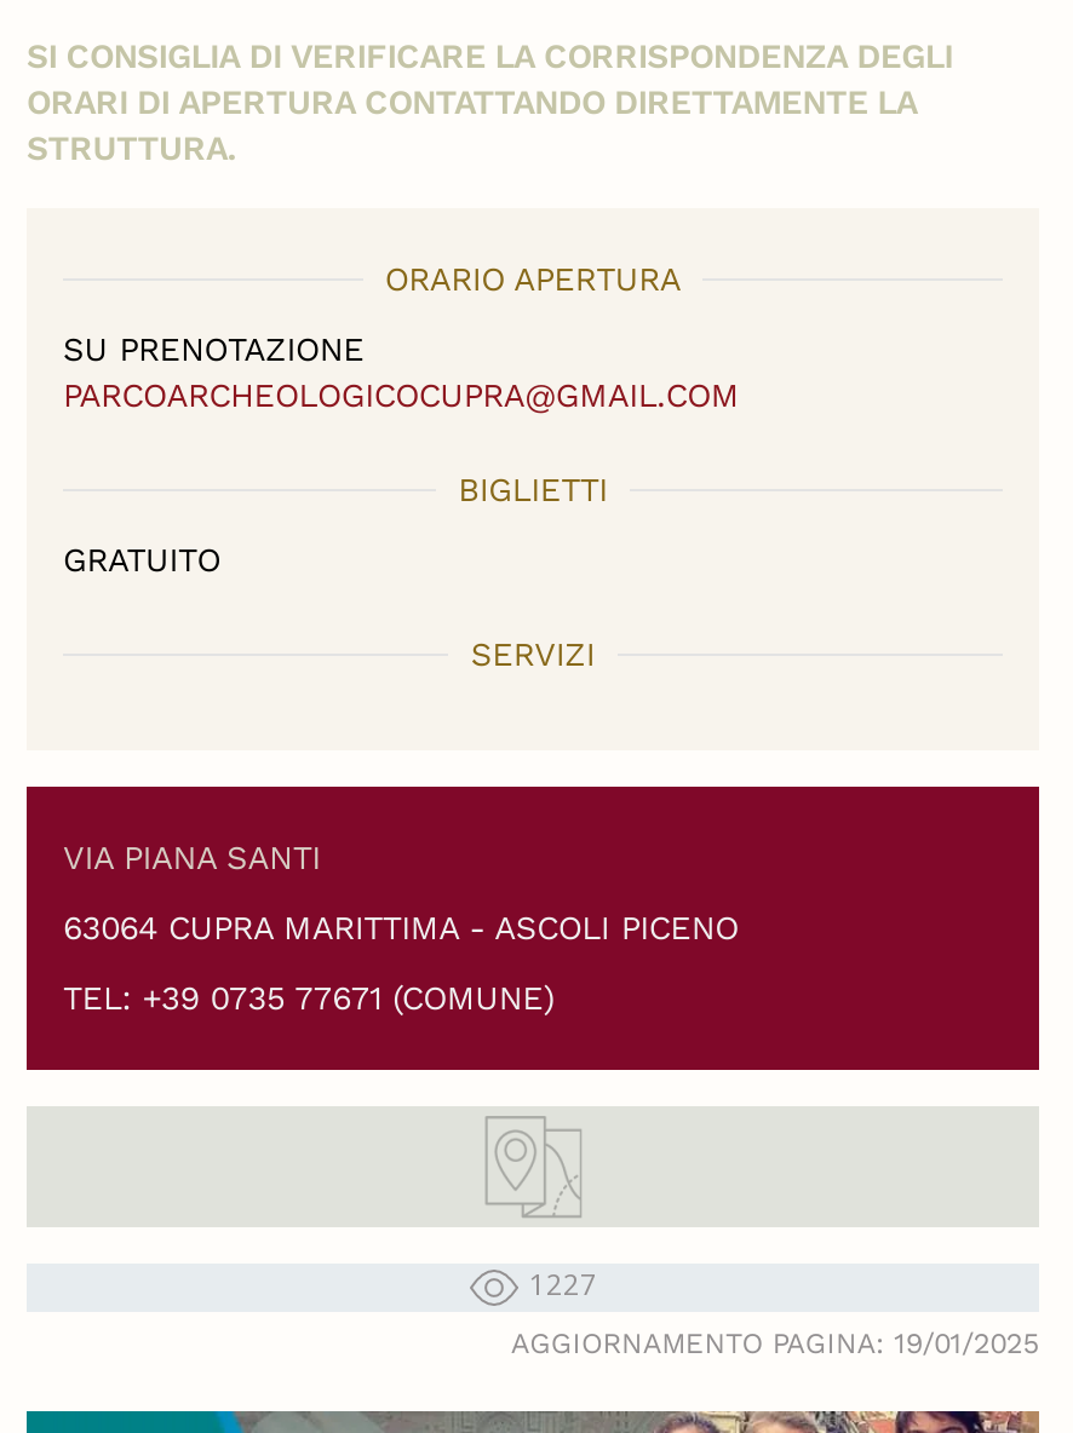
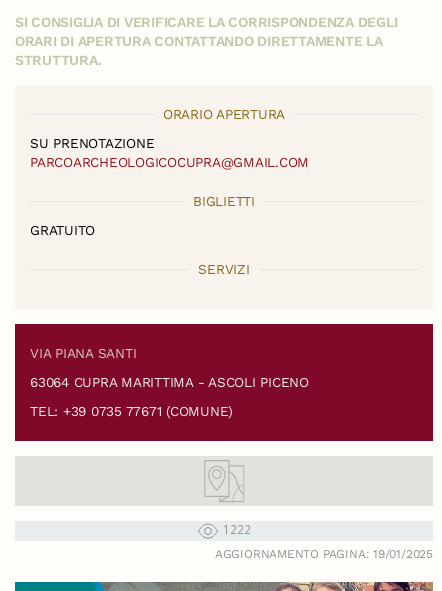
- 1227
+ 1222
